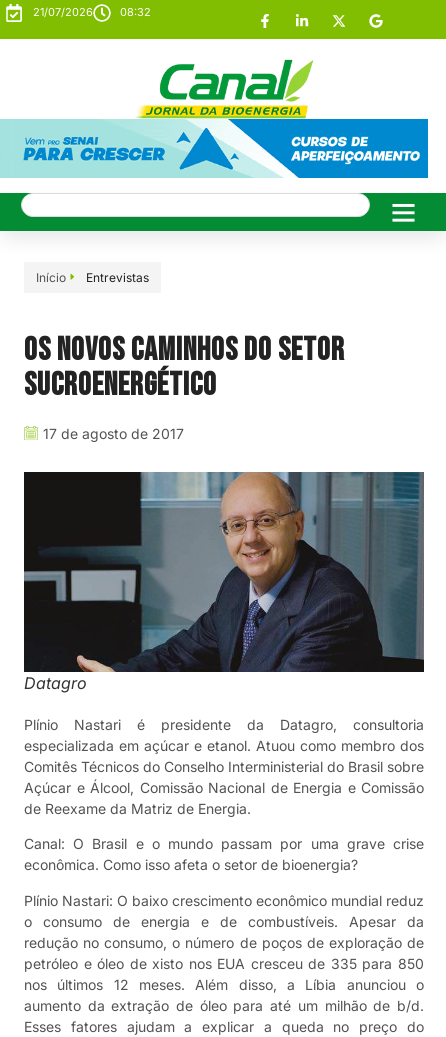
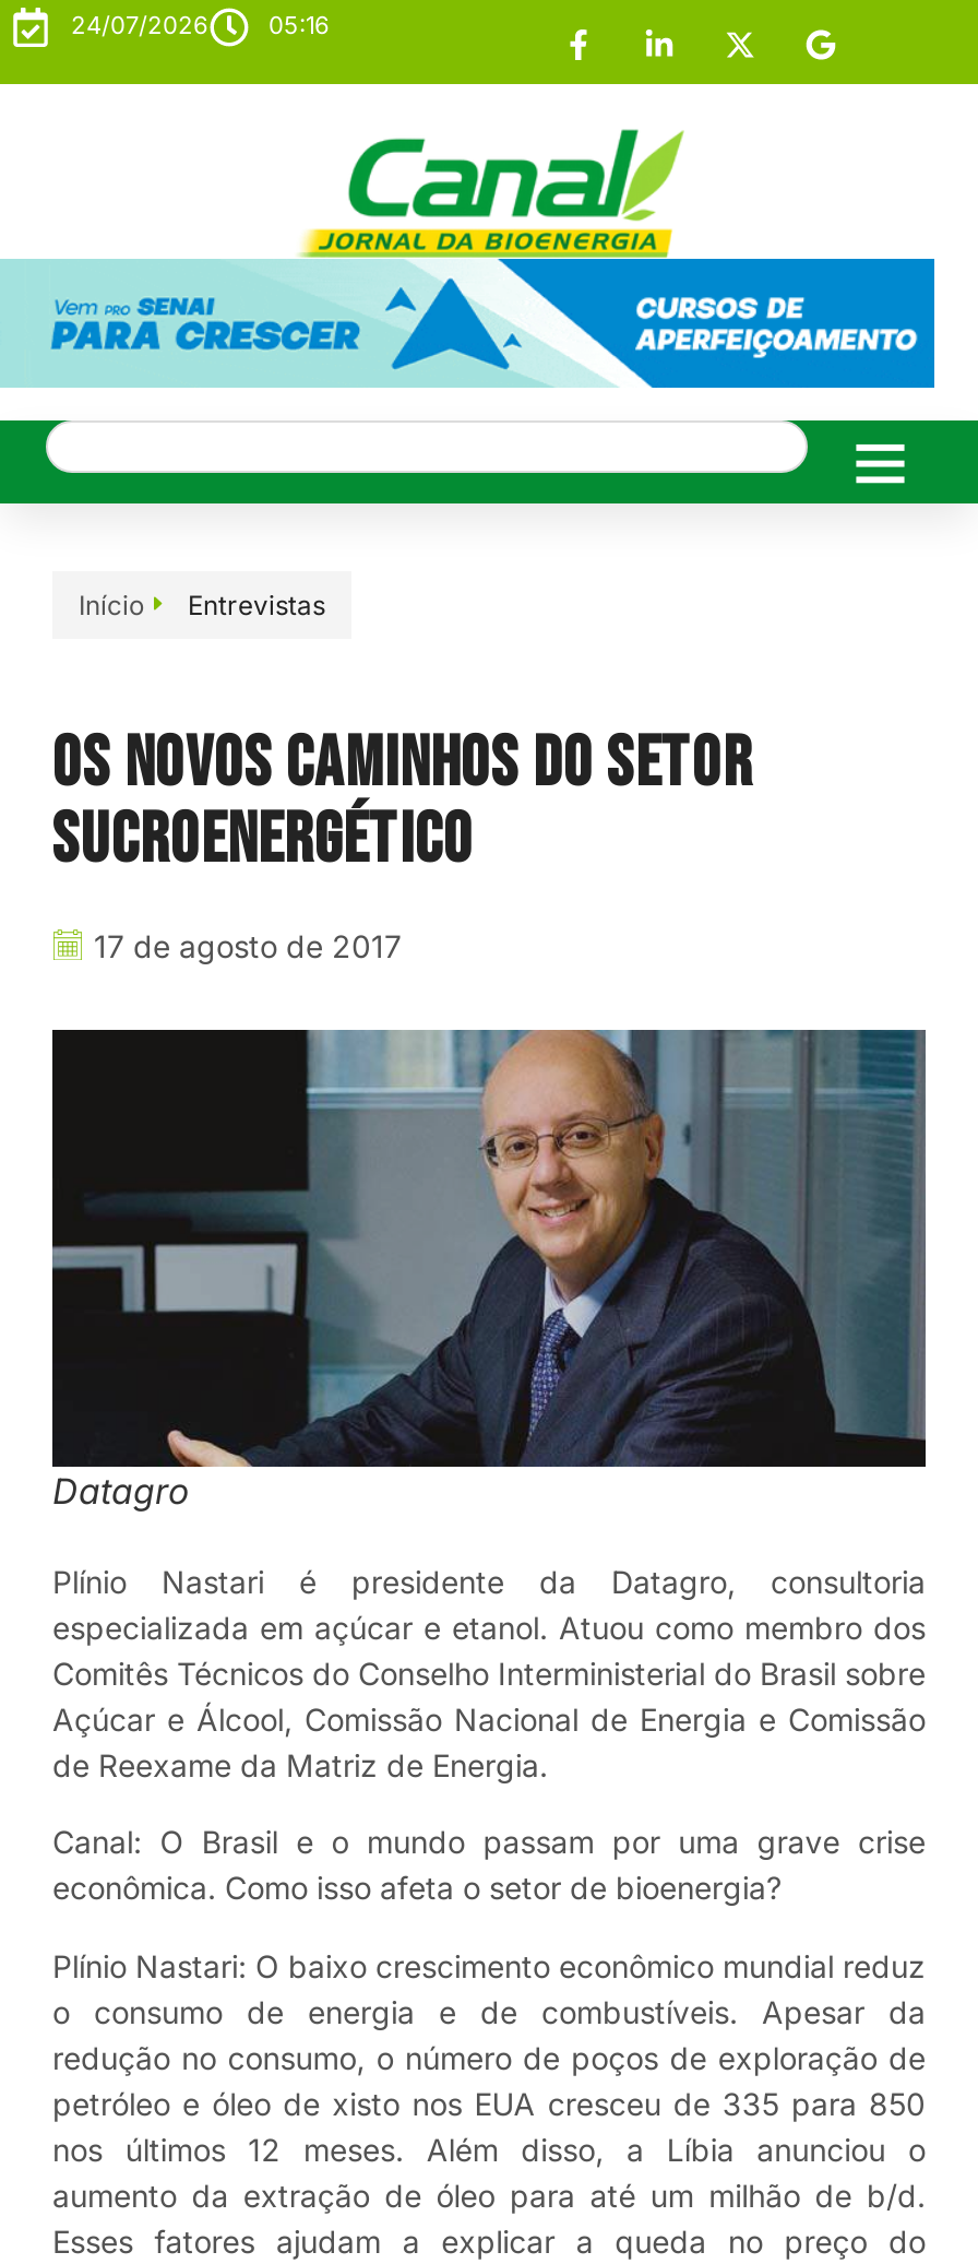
- 21/07/2026
+ 24/07/2026

- 08:32
+ 05:16
